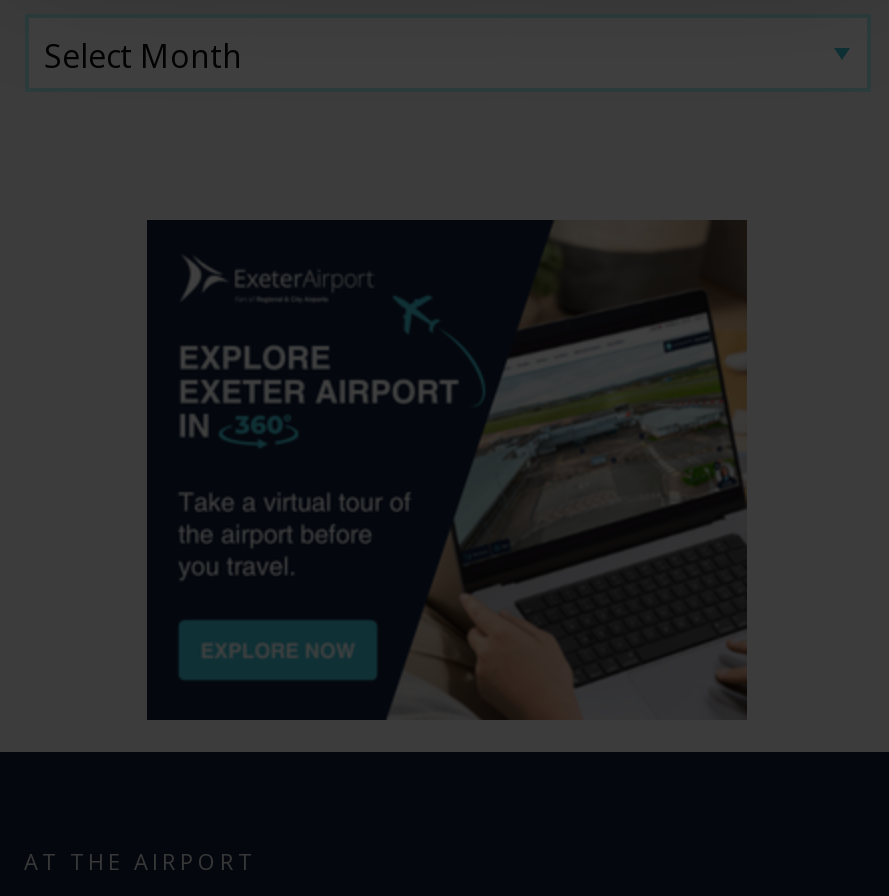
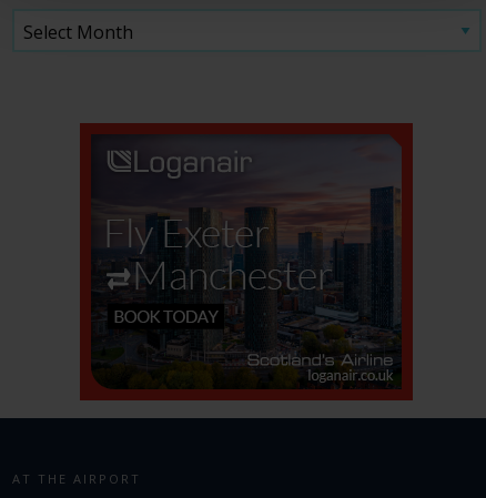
- [image]
+ [image]
